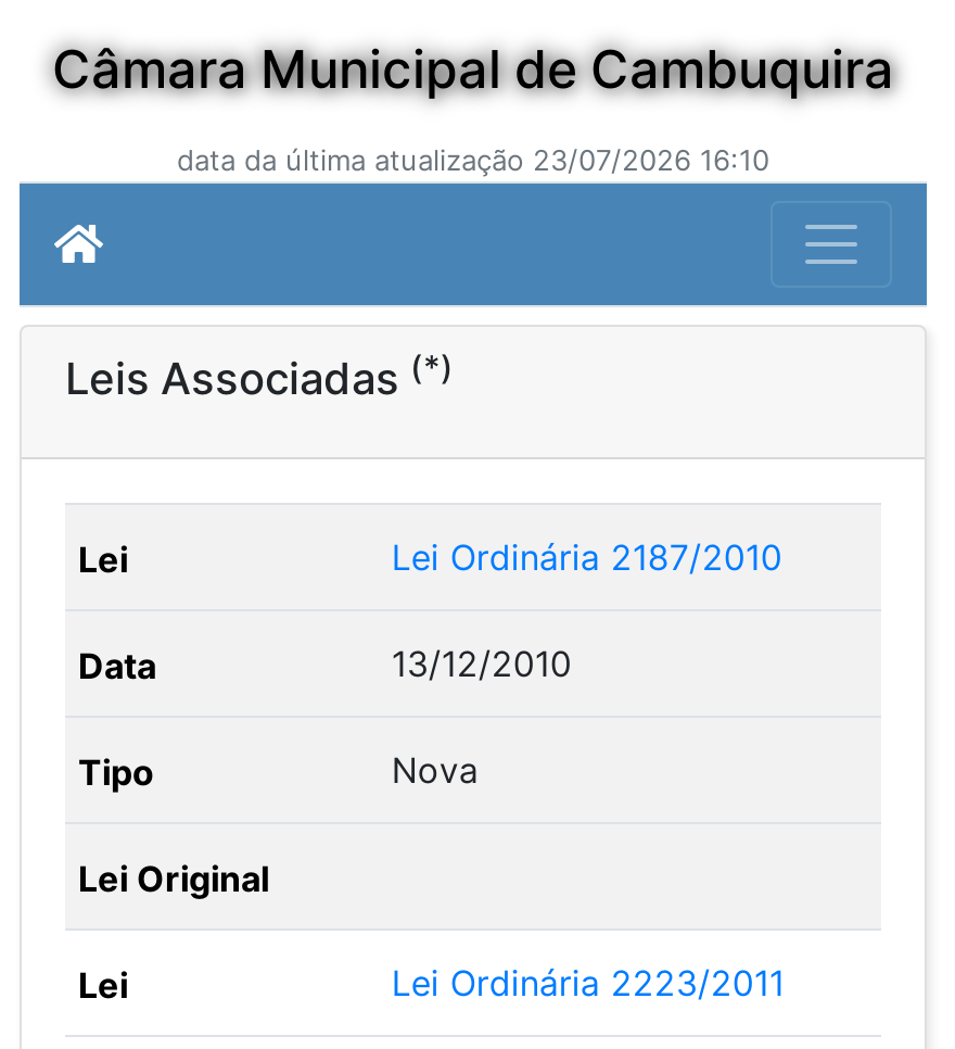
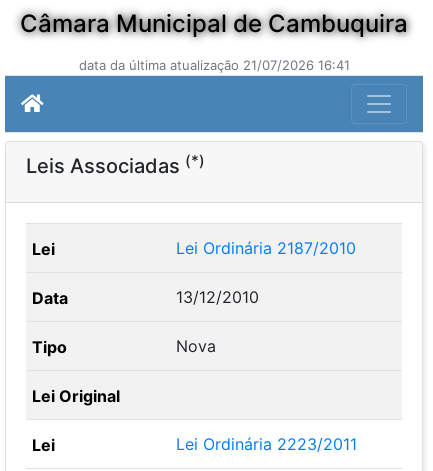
- data da última atualização 23/07/2026 16:10
+ data da última atualização 21/07/2026 16:41
